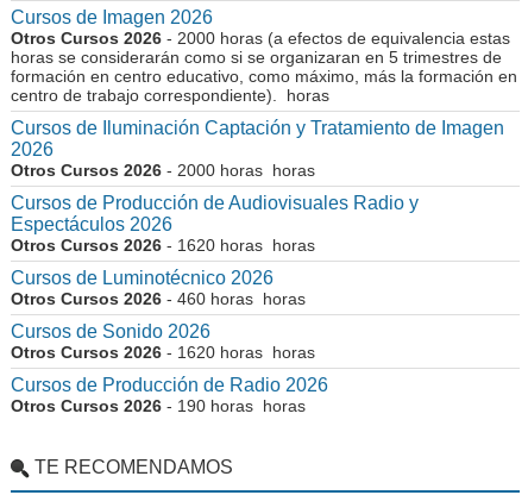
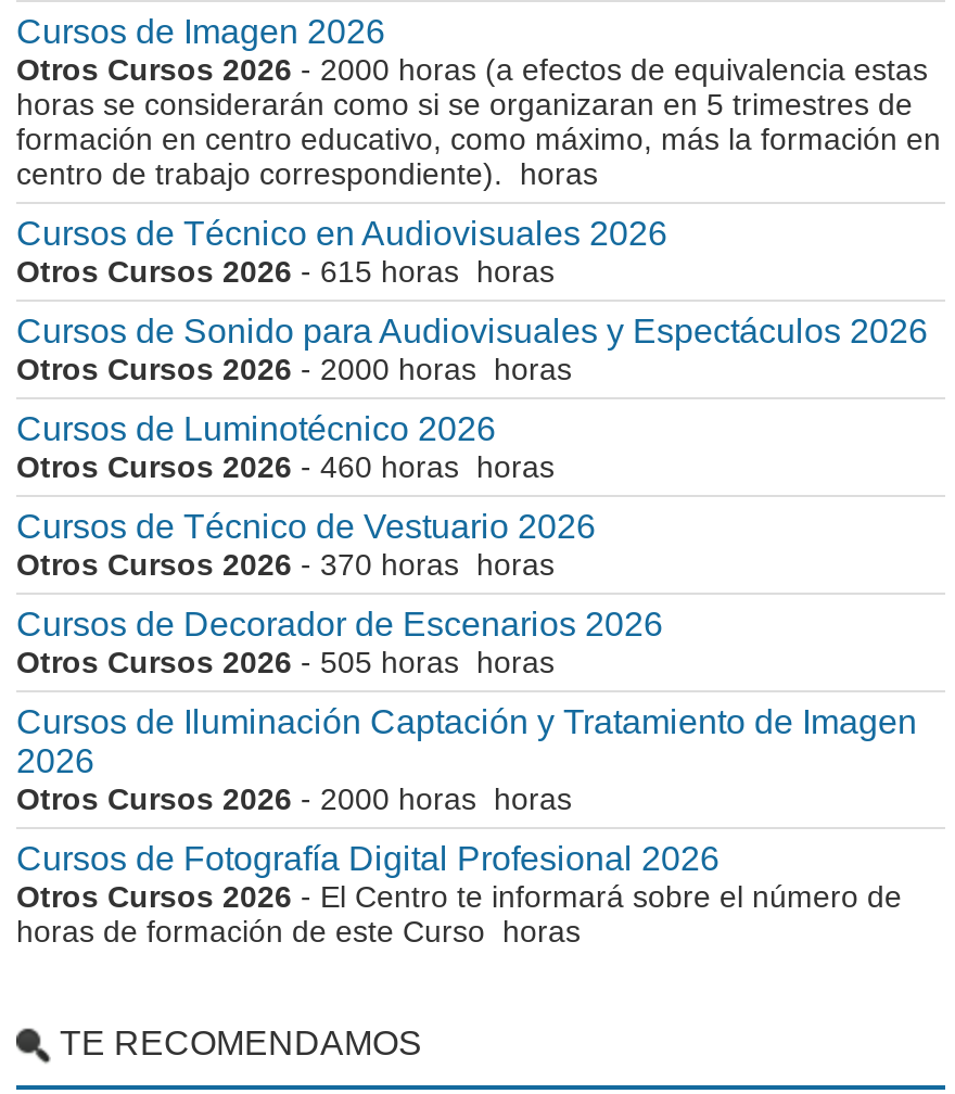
+ Cursos de Técnico en Audiovisuales 2026
+ Otros Cursos 2026 - 615 horas horas
+ Cursos de Sonido para Audiovisuales y Espectáculos 2026
+ Otros Cursos 2026 - 2000 horas horas
+ Cursos de Técnico de Vestuario 2026
+ Otros Cursos 2026 - 370 horas horas
+ Cursos de Decorador de Escenarios 2026
+ Otros Cursos 2026 - 505 horas horas

moved down: Cursos de Iluminación Captación y Tratamiento de Imagen | 2026 | Otros Cursos 2026 - 2000 horas horas

- Cursos de Producción de Audiovisuales Radio y
- Espectáculos 2026
- Otros Cursos 2026 - 1620 horas horas
- Cursos de Sonido 2026
- Otros Cursos 2026 - 1620 horas horas
- Cursos de Producción de Radio 2026
- Otros Cursos 2026 - 190 horas horas
+ Cursos de Fotografía Digital Profesional 2026
+ Otros Cursos 2026 - El Centro te informará sobre el número de
+ horas de formación de este Curso horas

moved up: Cursos de Luminotécnico 2026 | Otros Cursos 2026 - 460 horas horas
